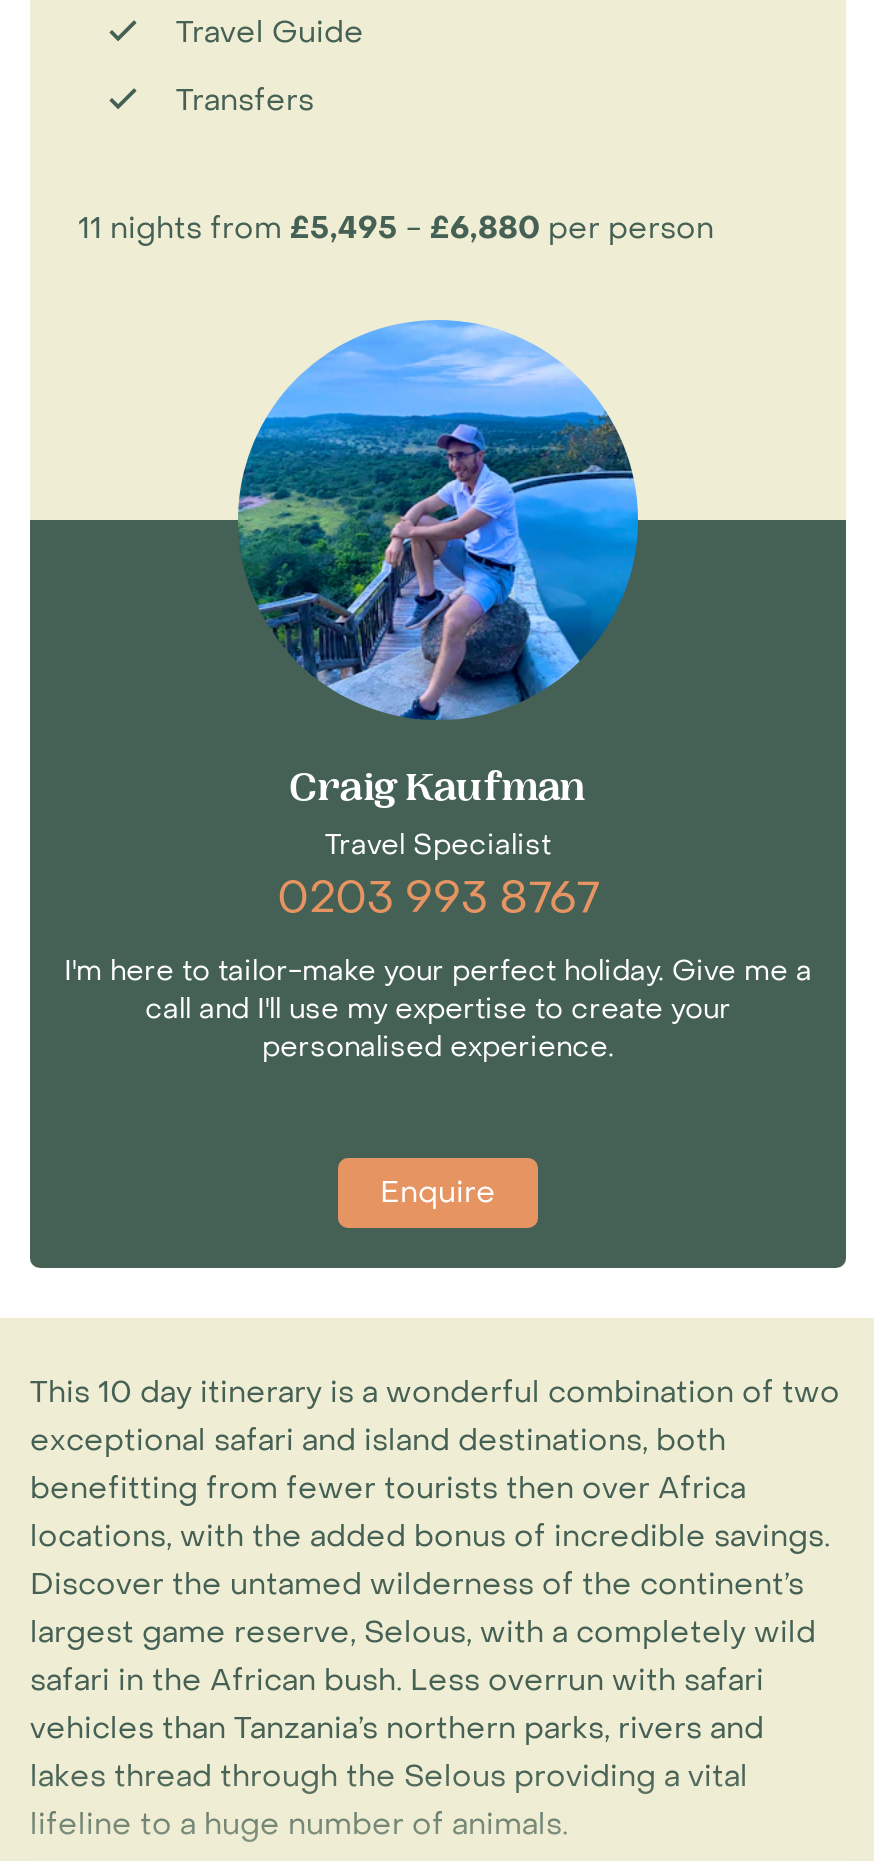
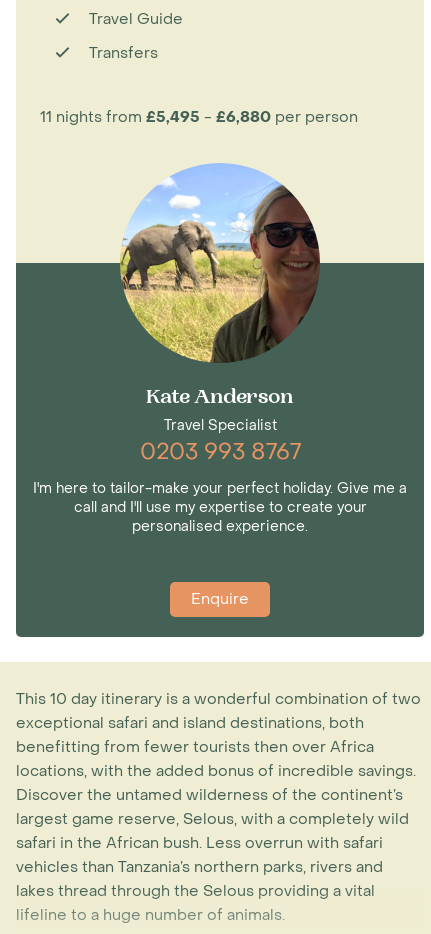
- [image]
- Craig Kaufman
+ [image]
+ Kate Anderson
